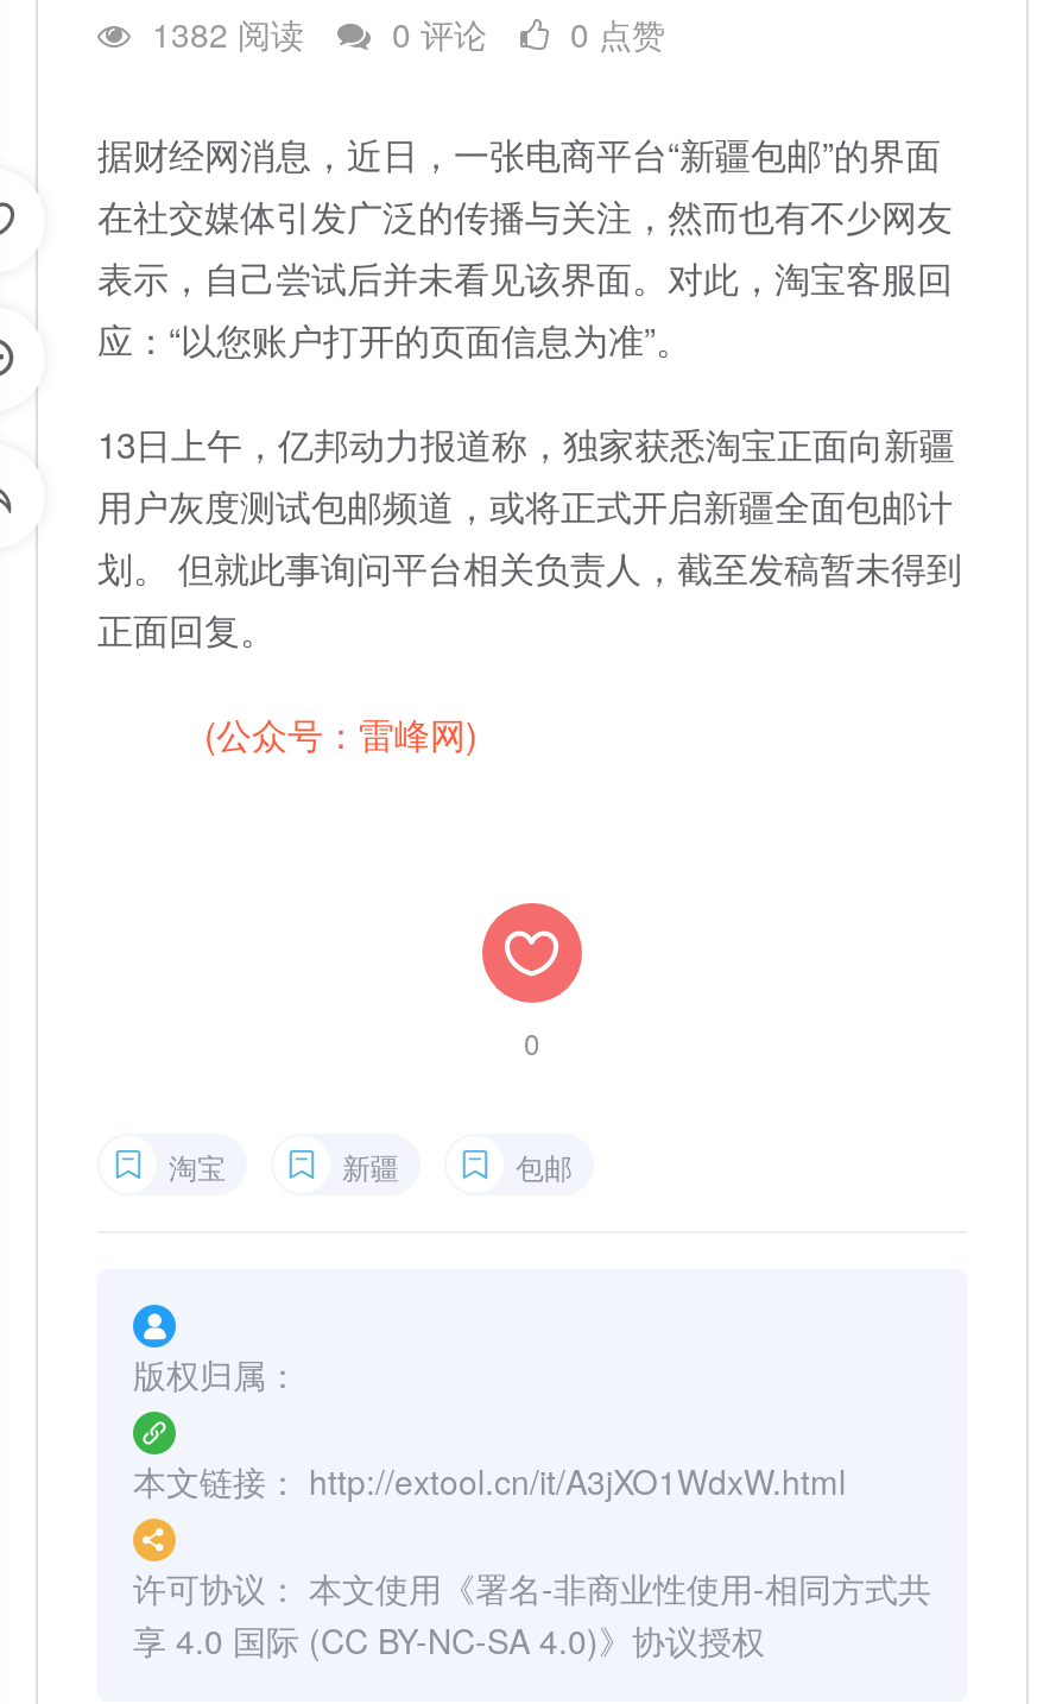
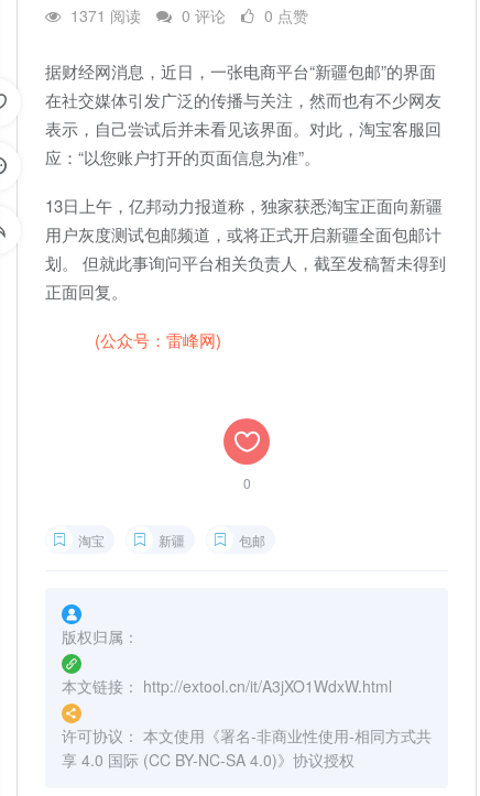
- 1382 阅读 0 评论 0 点赞
+ 1371 阅读 0 评论 0 点赞
